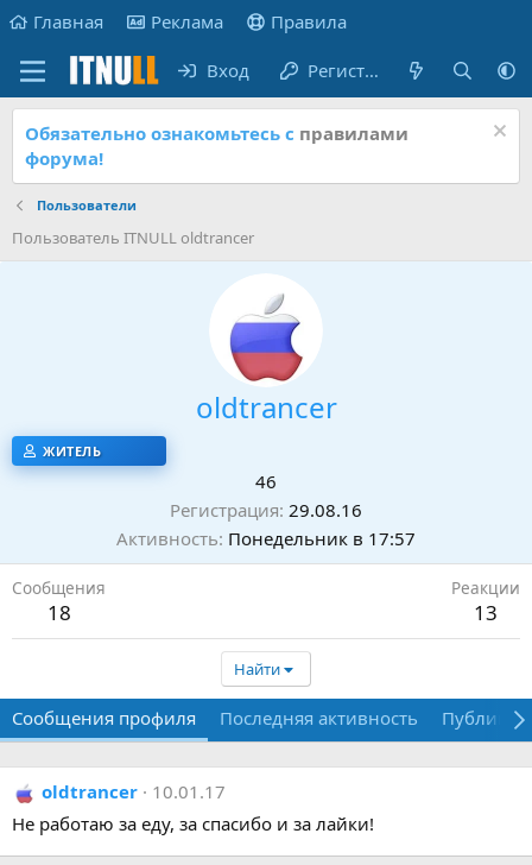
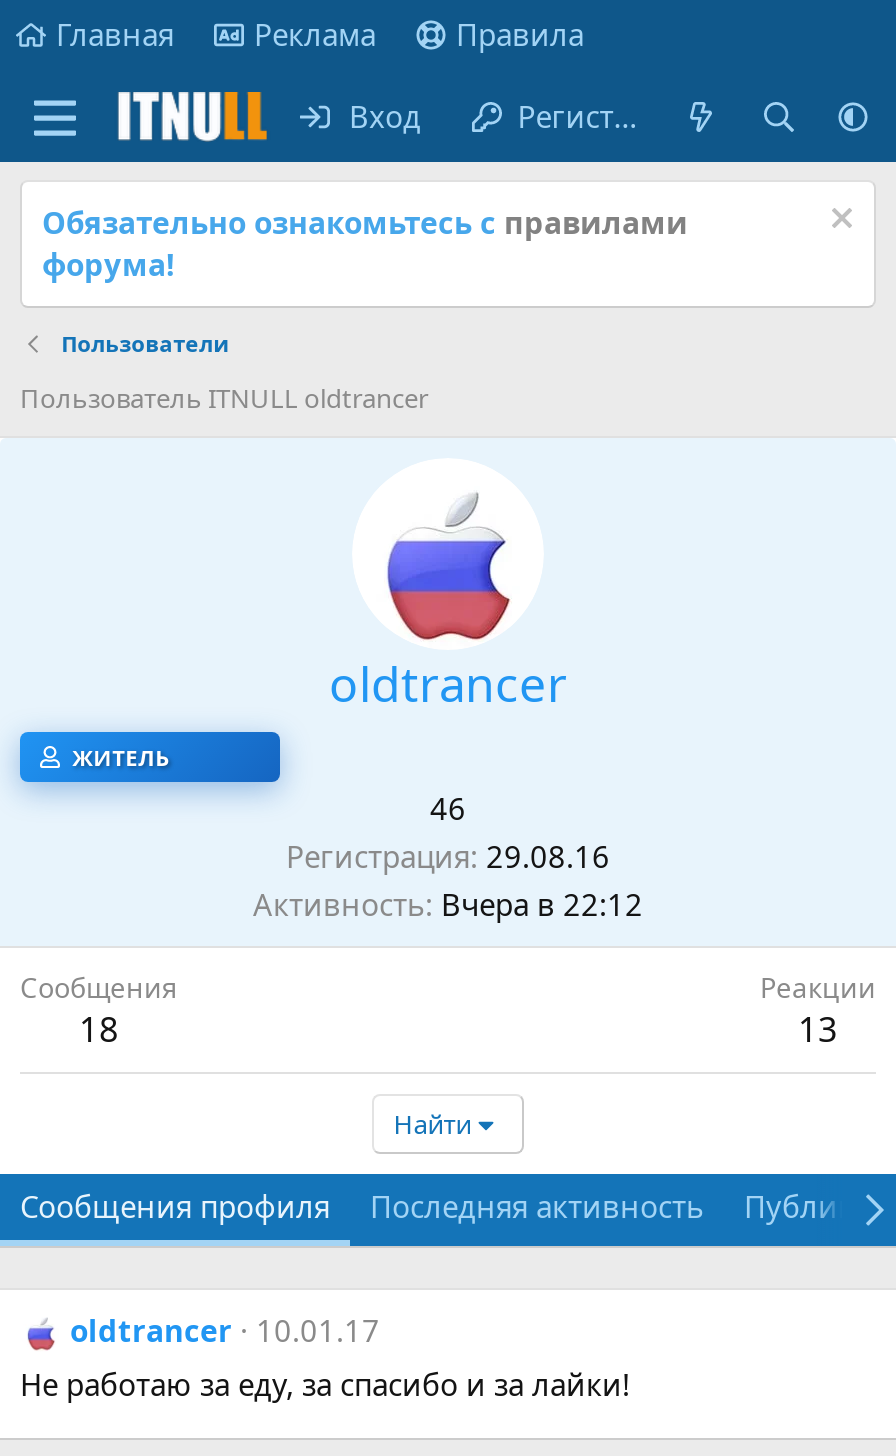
- Активность Понедельник в 17:57
+ Активность Вчера в 22:12
